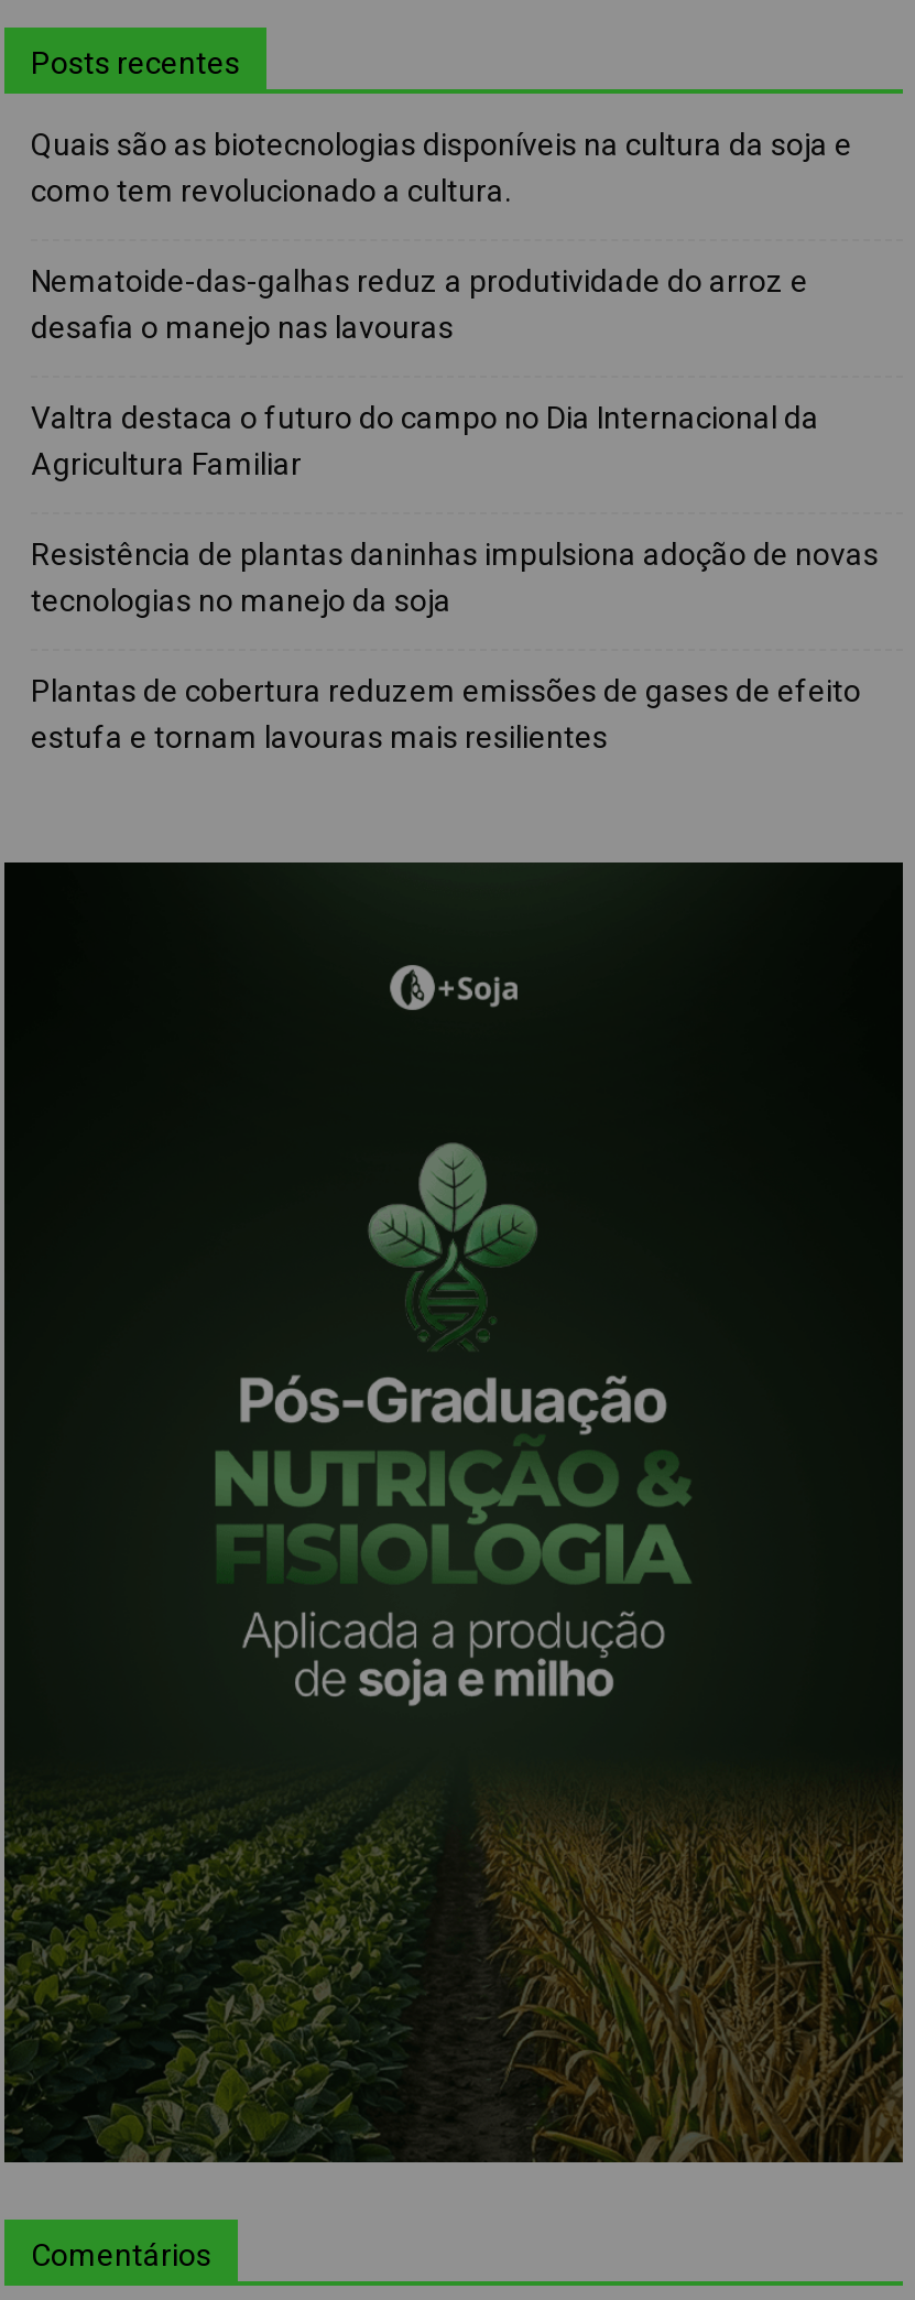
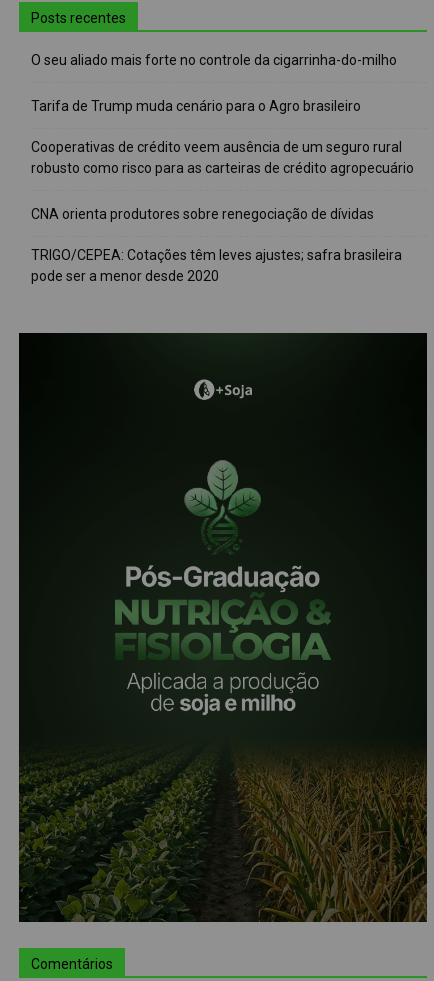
- Quais são as biotecnologias disponíveis na cultura da soja e
- como tem revolucionado a cultura.
+ O seu aliado mais forte no controle da cigarrinha-do-milho

- Nematoide-das-galhas reduz a produtividade do arroz e
- desafia o manejo nas lavouras
+ Tarifa de Trump muda cenário para o Agro brasileiro

- Valtra destaca o futuro do campo no Dia Internacional da
- Agricultura Familiar
+ Cooperativas de crédito veem ausência de um seguro rural
+ robusto como risco para as carteiras de crédito agropecuário

- Resistência de plantas daninhas impulsiona adoção de novas
- tecnologias no manejo da soja
+ CNA orienta produtores sobre renegociação de dívidas

- Plantas de cobertura reduzem emissões de gases de efeito
- estufa e tornam lavouras mais resilientes
+ TRIGO/CEPEA: Cotações têm leves ajustes; safra brasileira
+ pode ser a menor desde 2020
